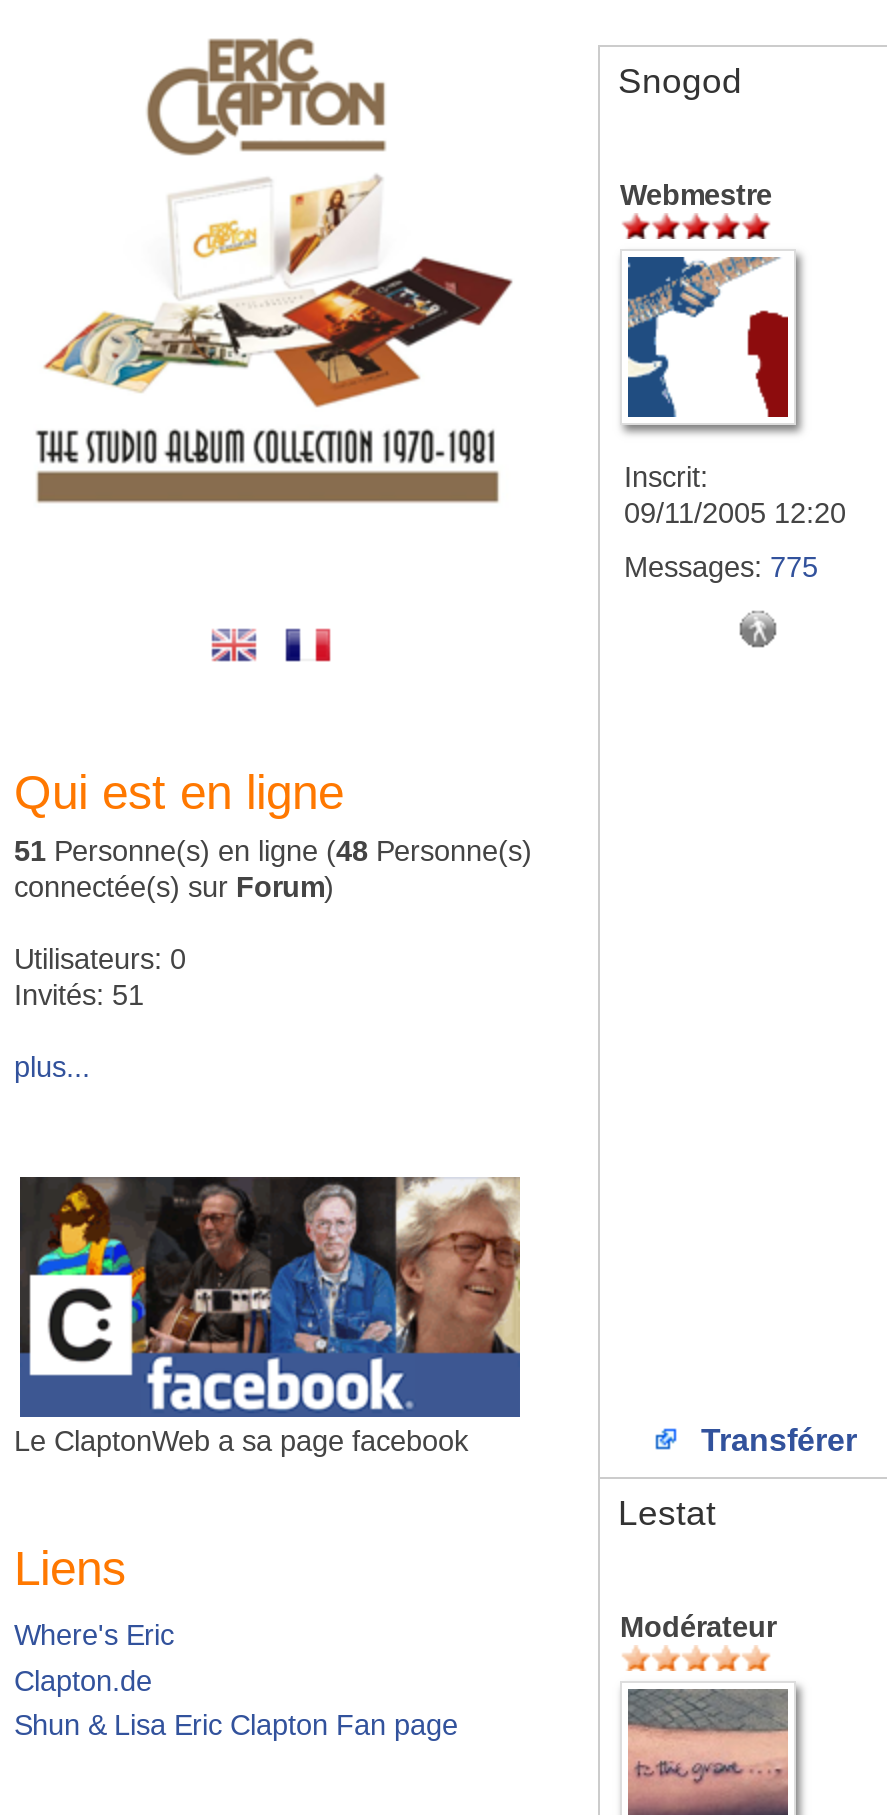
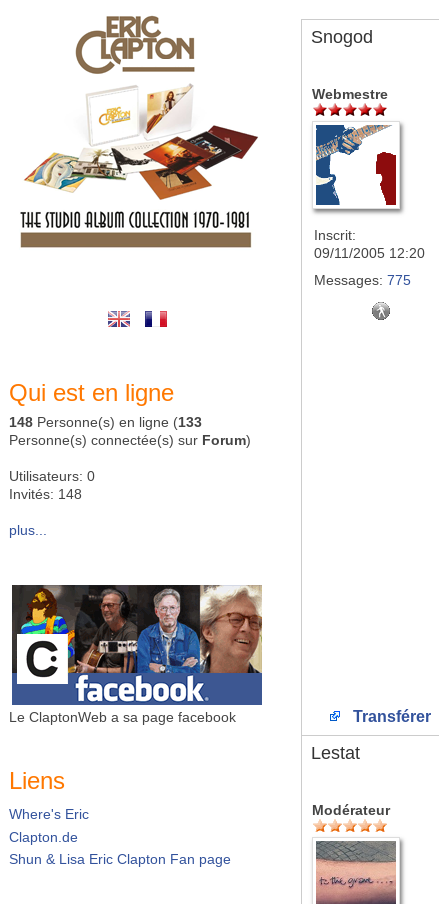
- 51 Personne(s) en ligne (48 Personne(s)
- connectée(s) sur Forum)
+ 148 Personne(s) en ligne (133
+ Personne(s) connectée(s) sur Forum)

- Invités: 51
+ Invités: 148
